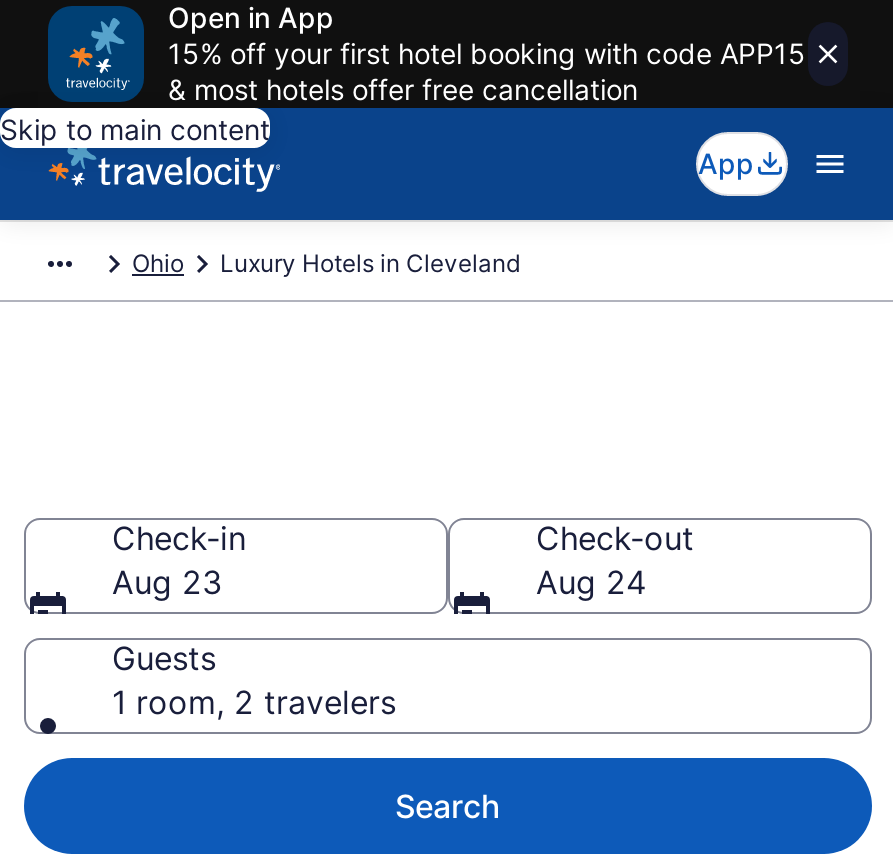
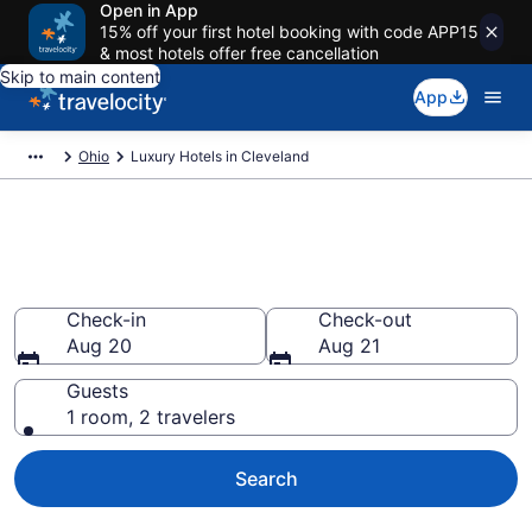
- Aug 23
+ Aug 20

- Aug 24
+ Aug 21
